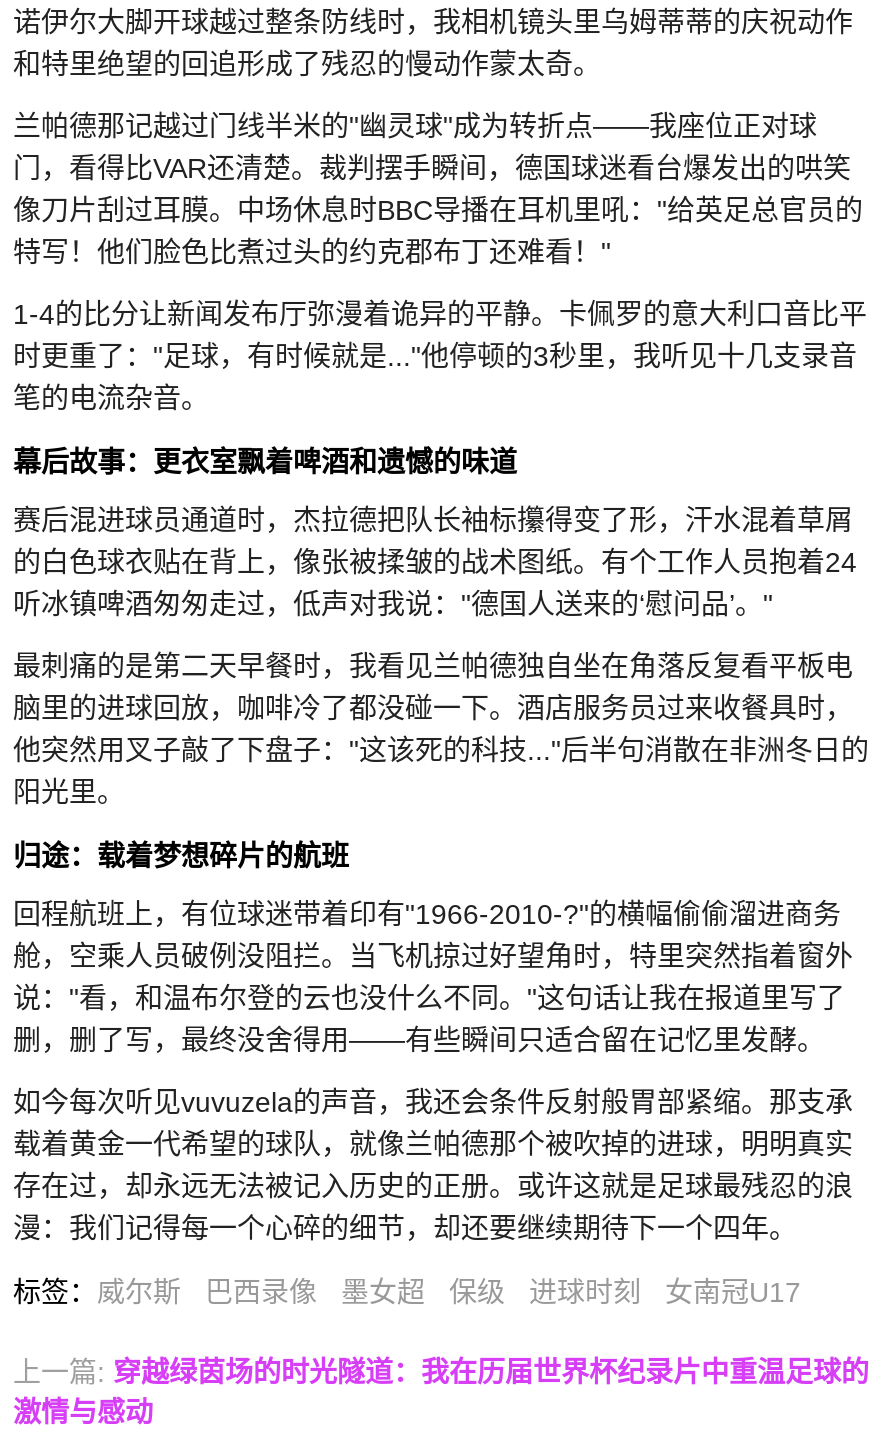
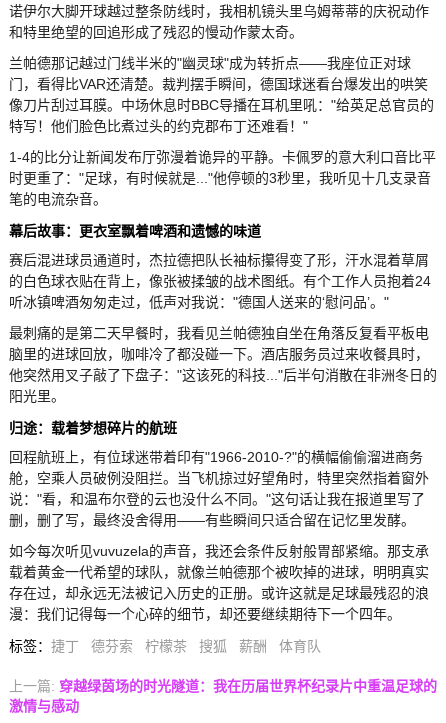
- 标签：威尔斯
- 巴西录像
- 墨女超
- 保级
- 进球时刻
- 女南冠U17
+ 标签：捷丁
+ 德芬索
+ 柠檬茶
+ 搜狐
+ 薪酬
+ 体育队
